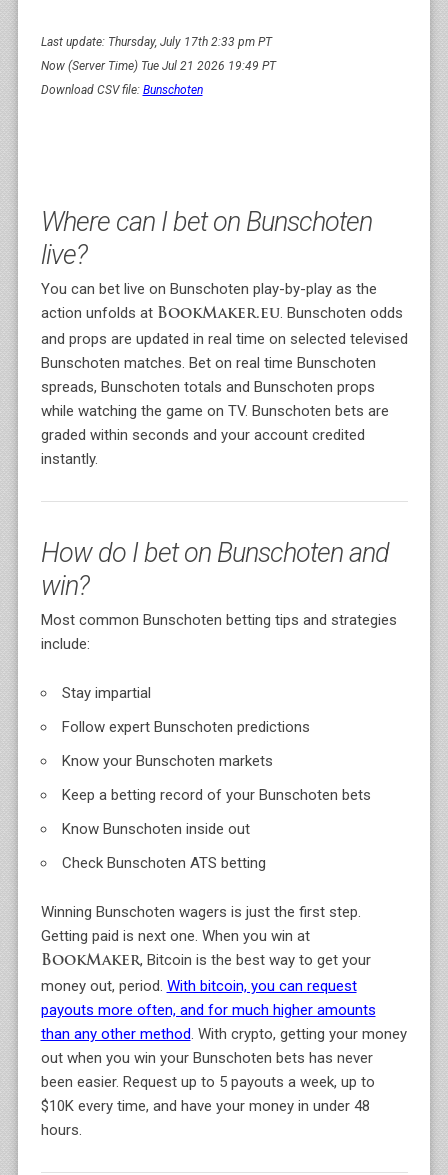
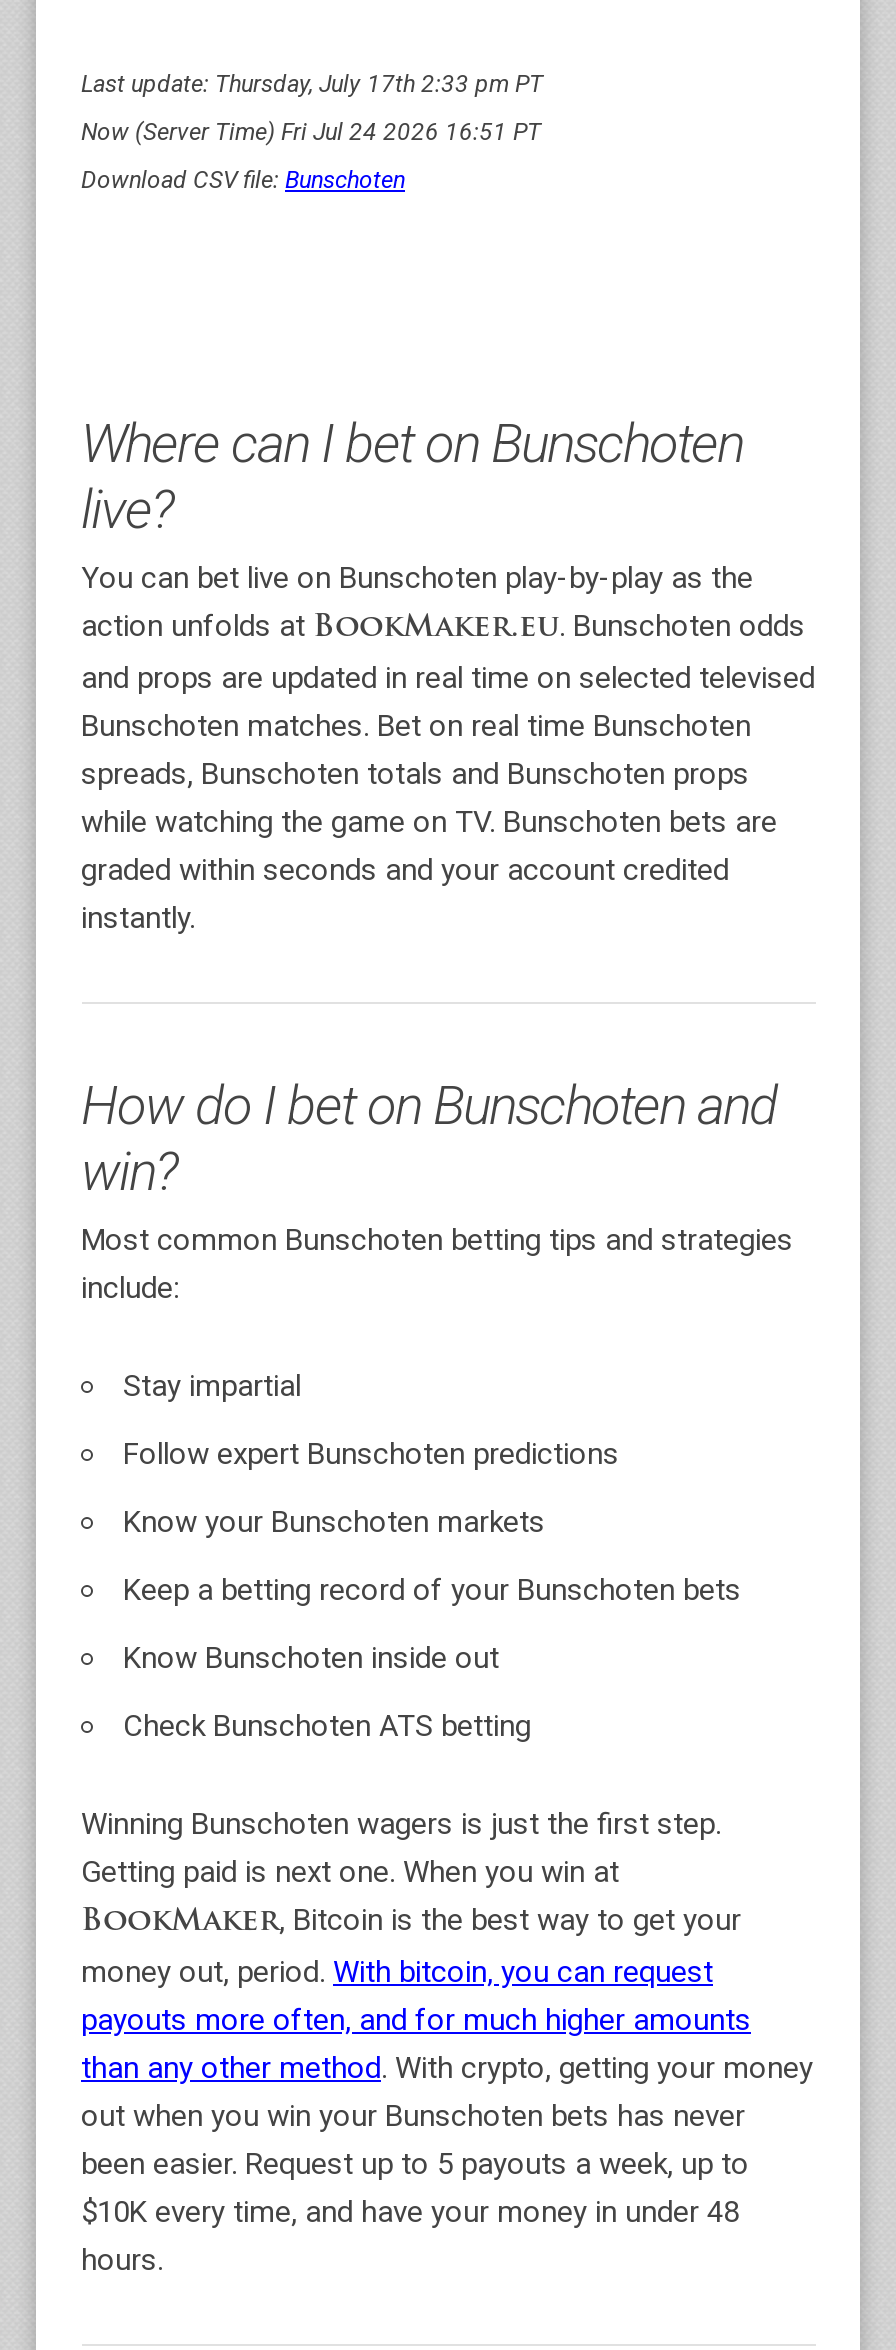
- Now (Server Time) Tue Jul 21 2026 19:49 PT
+ Now (Server Time) Fri Jul 24 2026 16:51 PT
